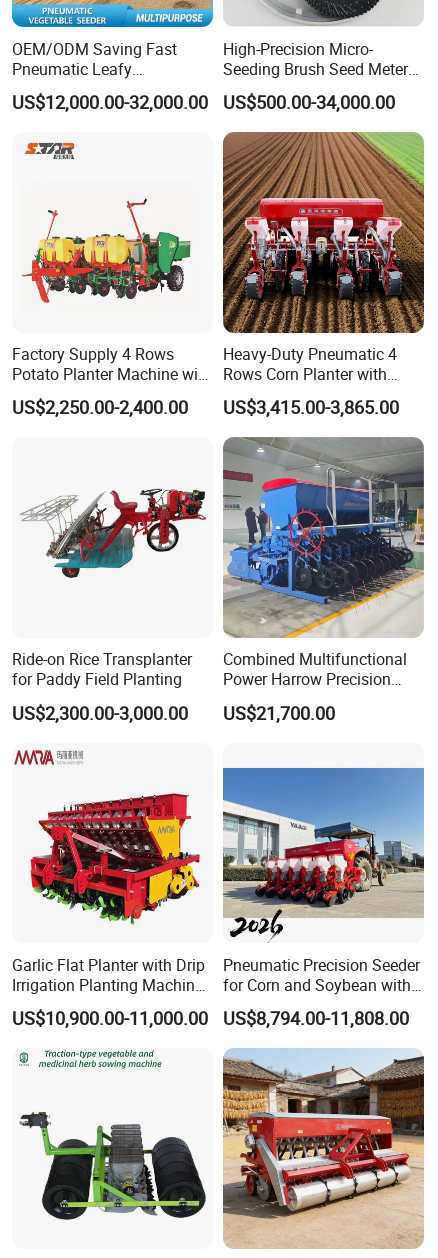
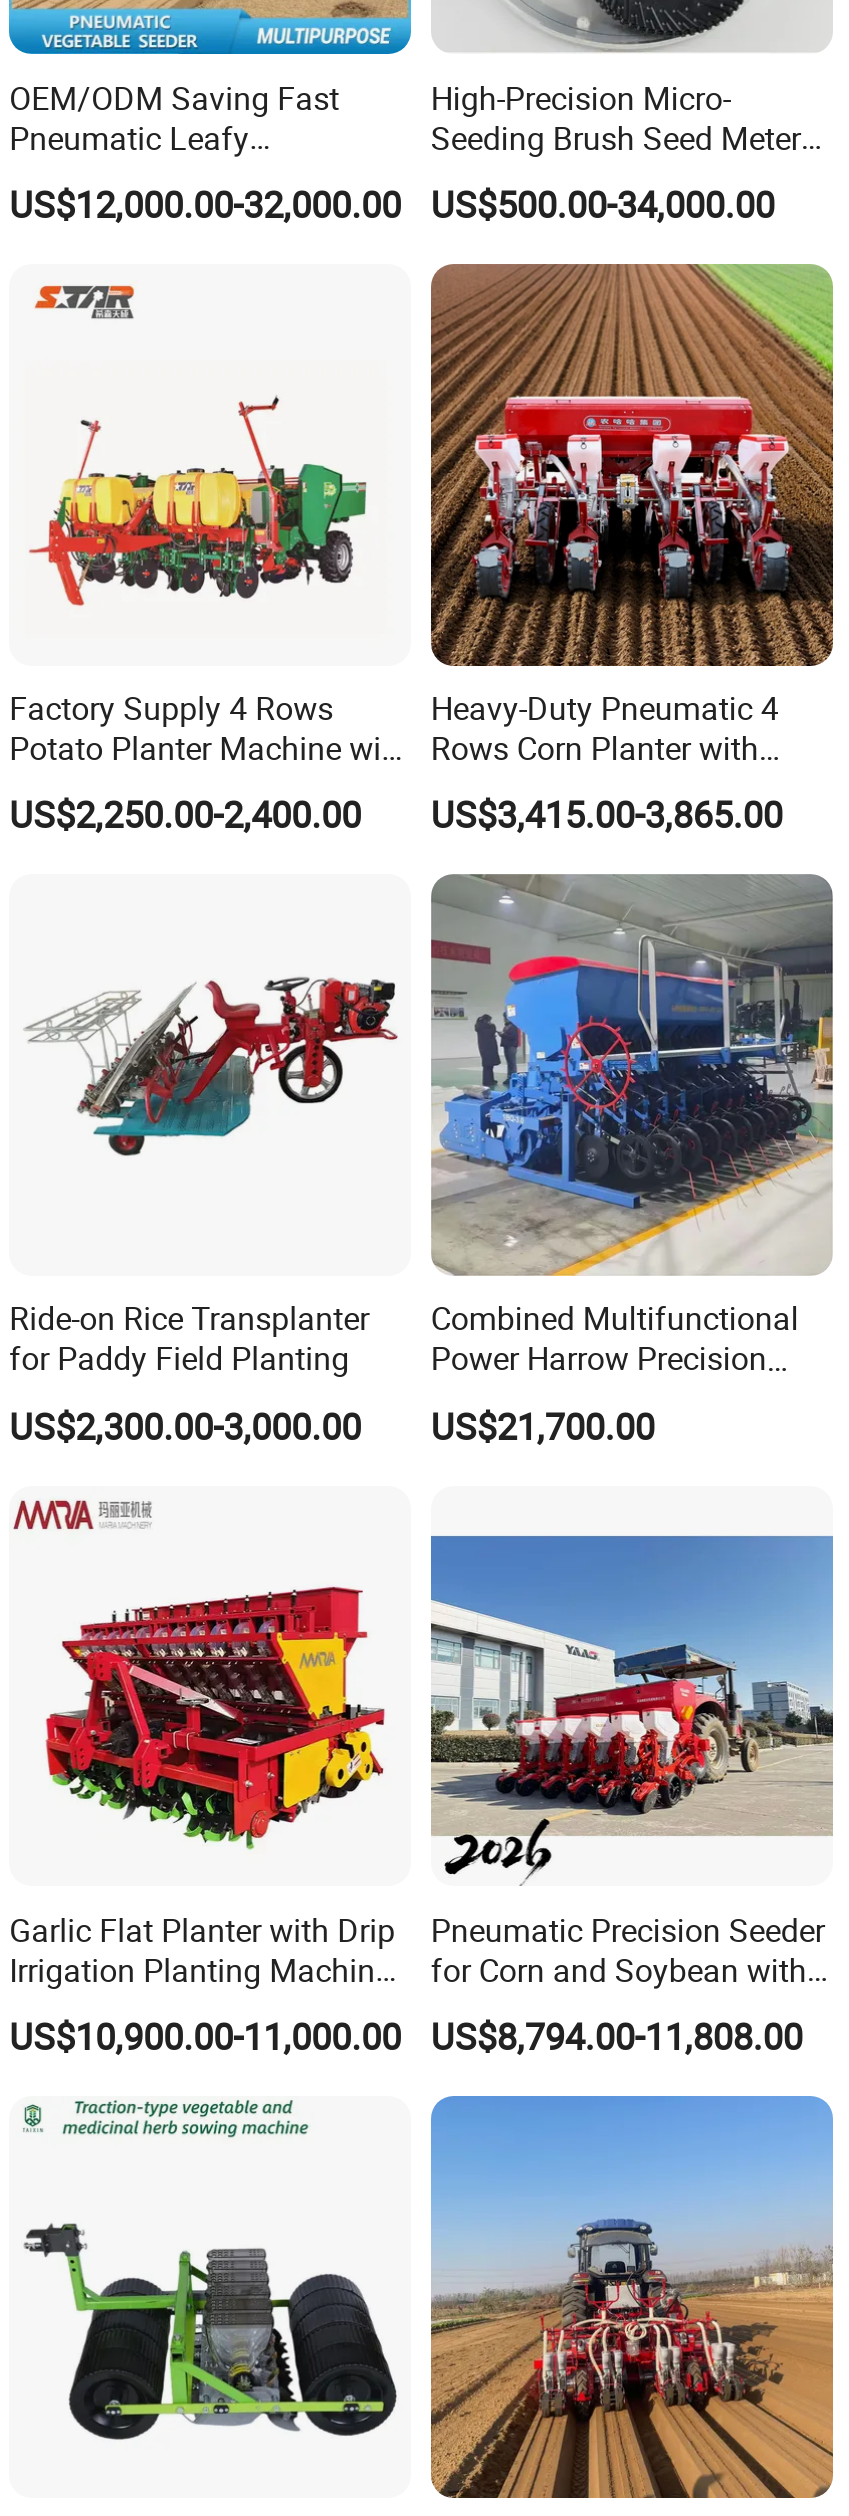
- [image]
+ [image]
